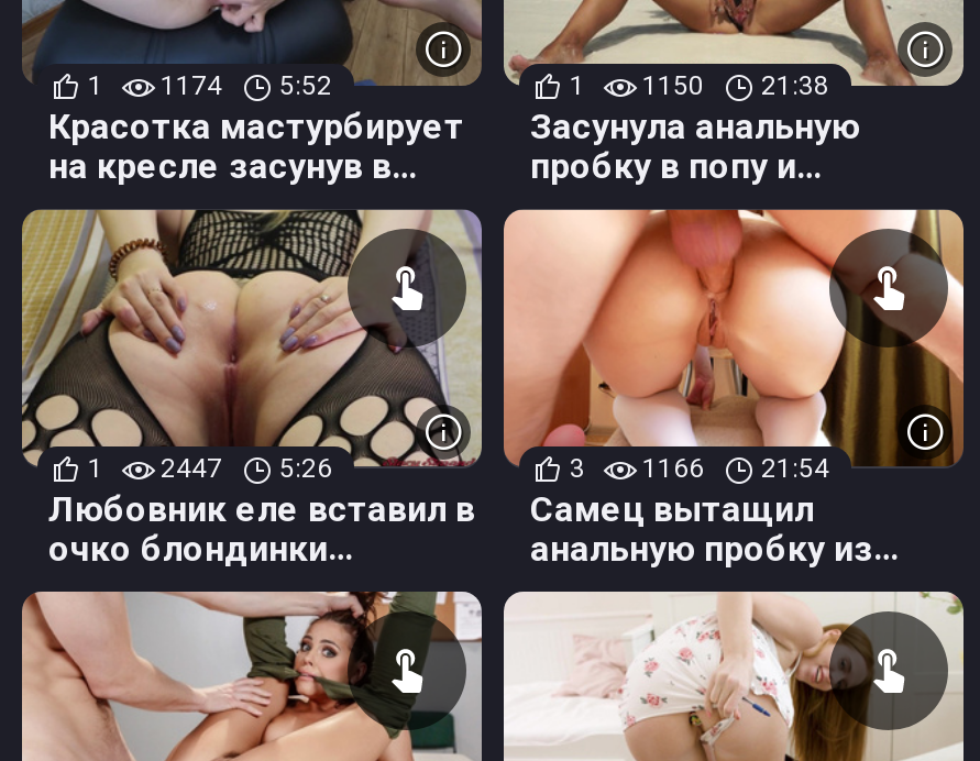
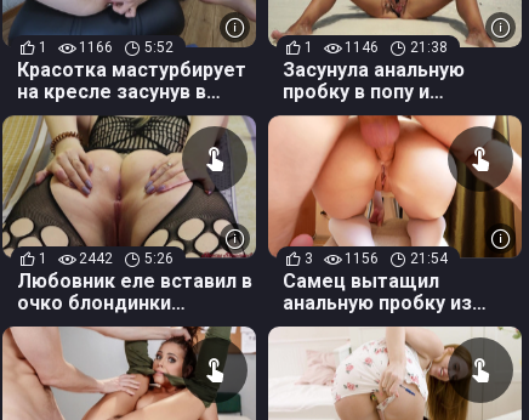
- 1 1174 5:52
+ 1 1166 5:52

- 1 1150 21:38
+ 1 1146 21:38

- 1 2447 5:26
+ 1 2442 5:26

- 3 1166 21:54
+ 3 1156 21:54
